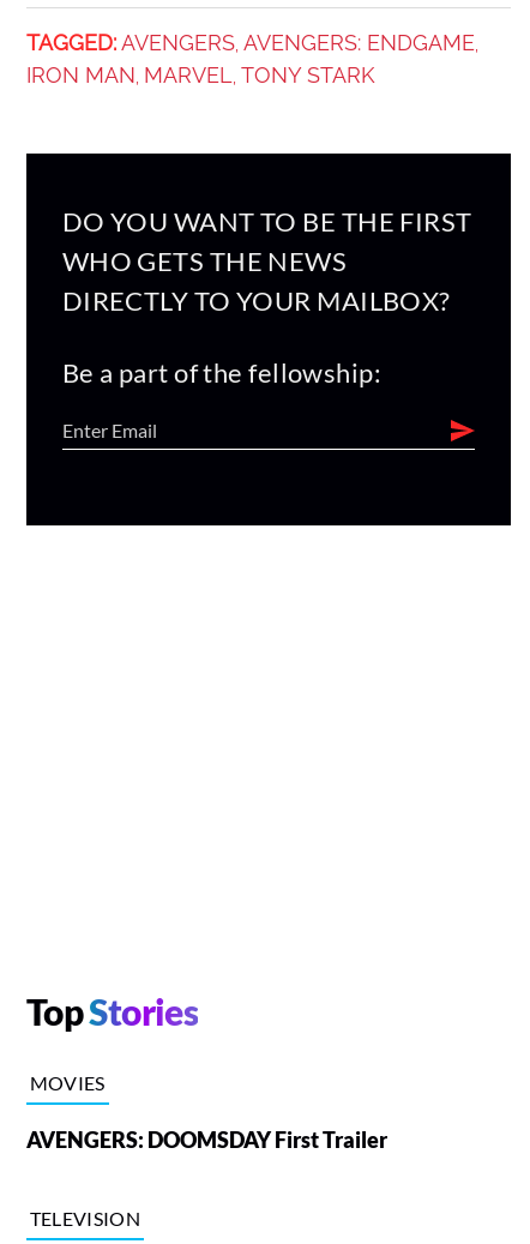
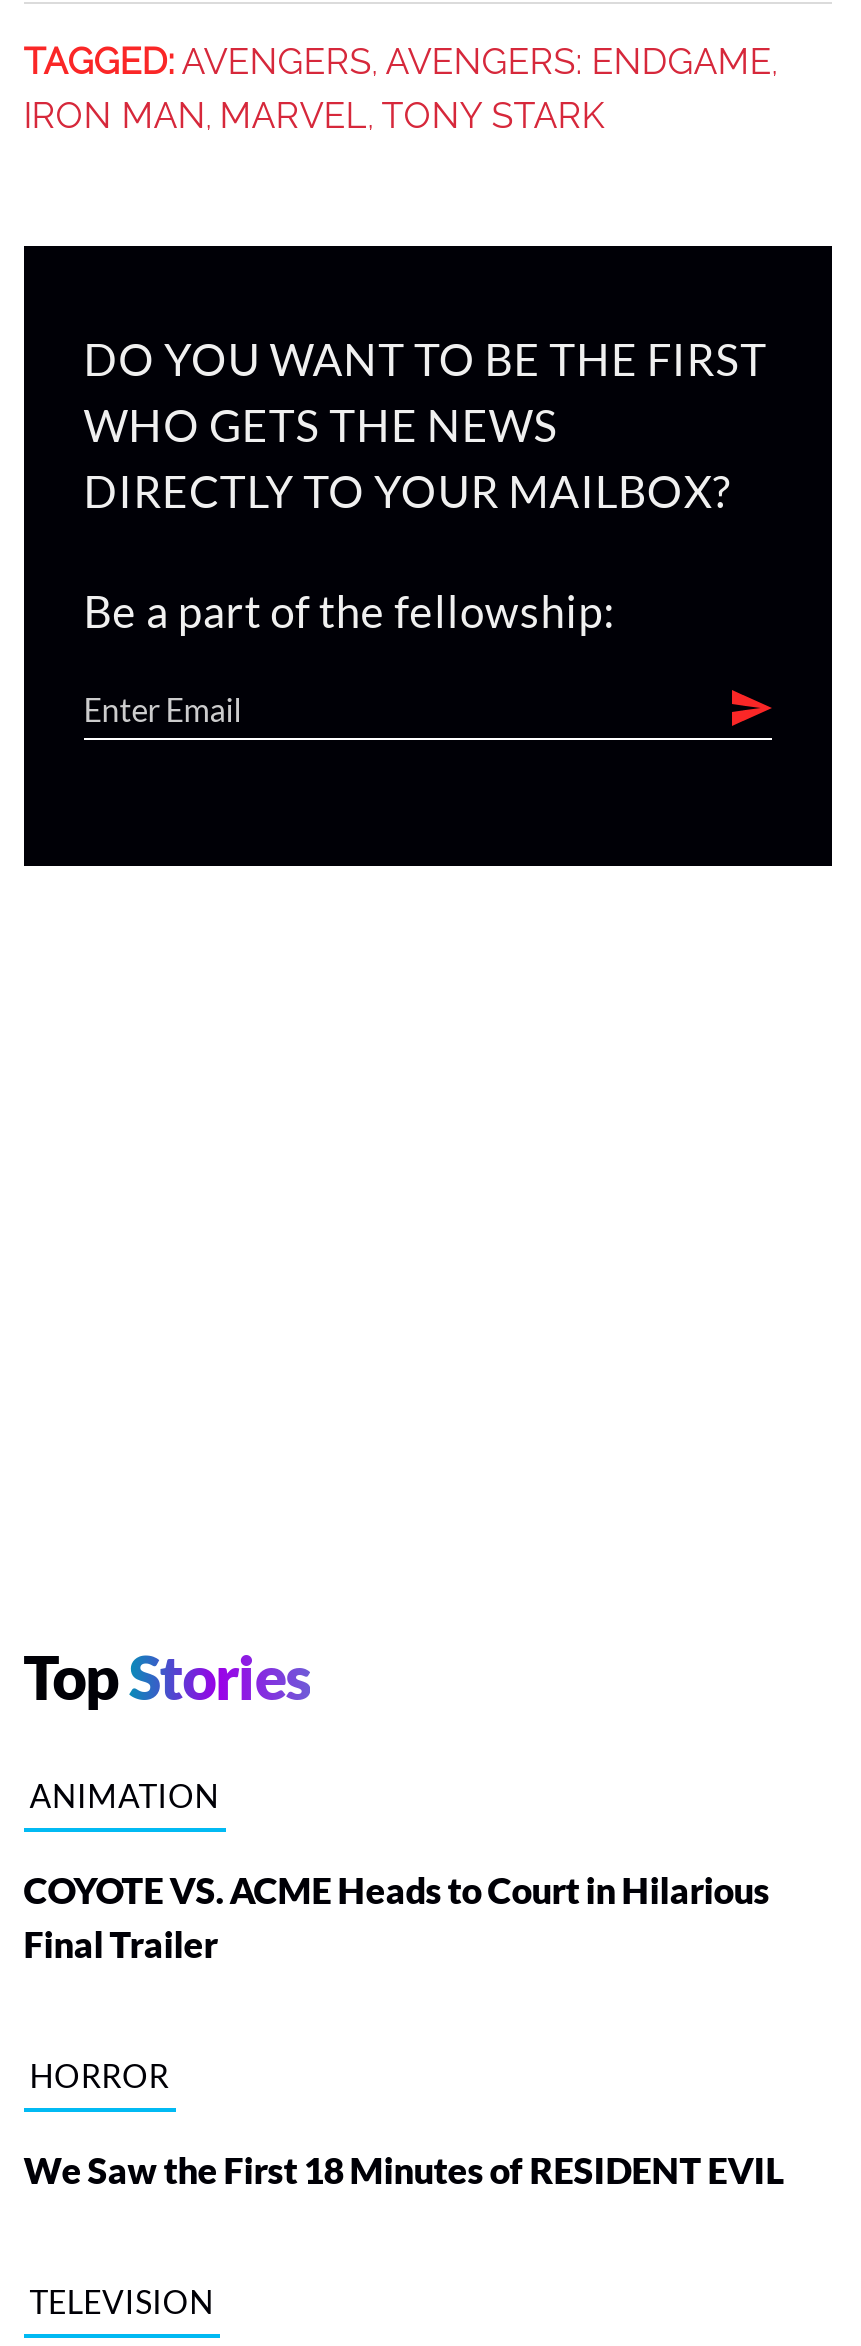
- MOVIES
- AVENGERS: DOOMSDAY First Trailer
+ ANIMATION
+ COYOTE VS. ACME Heads to Court in Hilarious
+ Final Trailer
+ HORROR
+ We Saw the First 18 Minutes of RESIDENT EVIL
